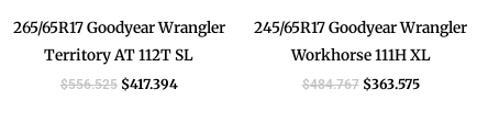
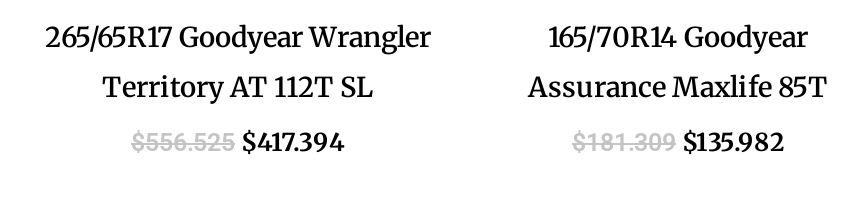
- 245/65R17 Goodyear Wrangler
+ 165/70R14 Goodyear

- Workhorse 111H XL
+ Assurance Maxlife 85T

- $484.767
+ $181.309

- $363.575
+ $135.982
